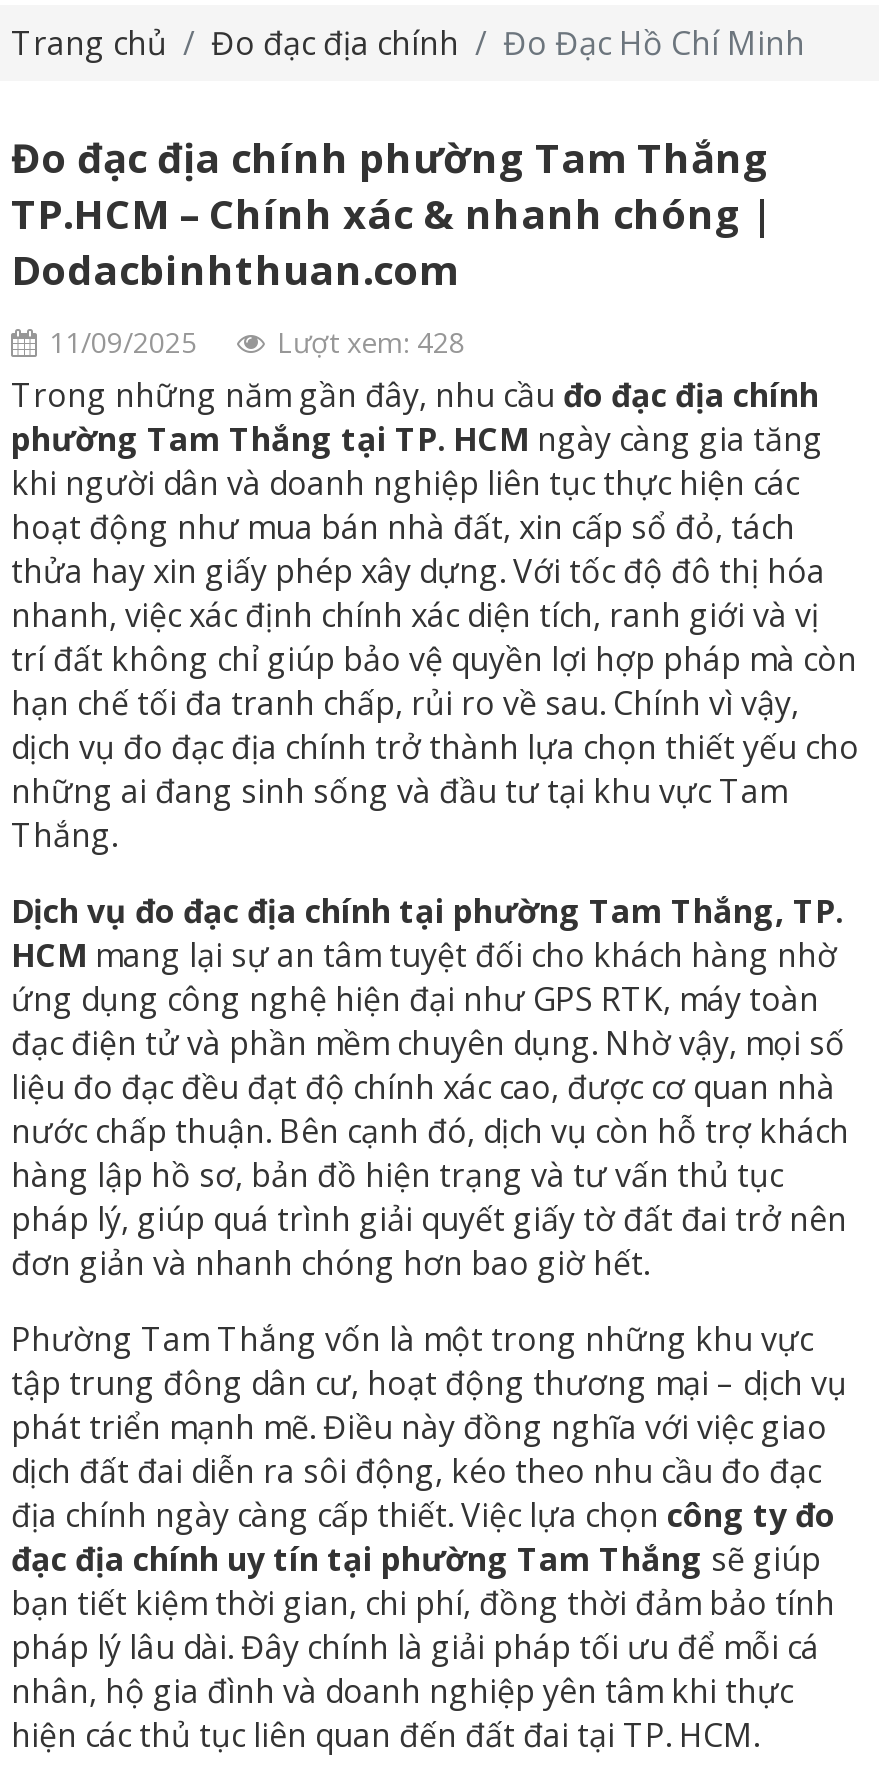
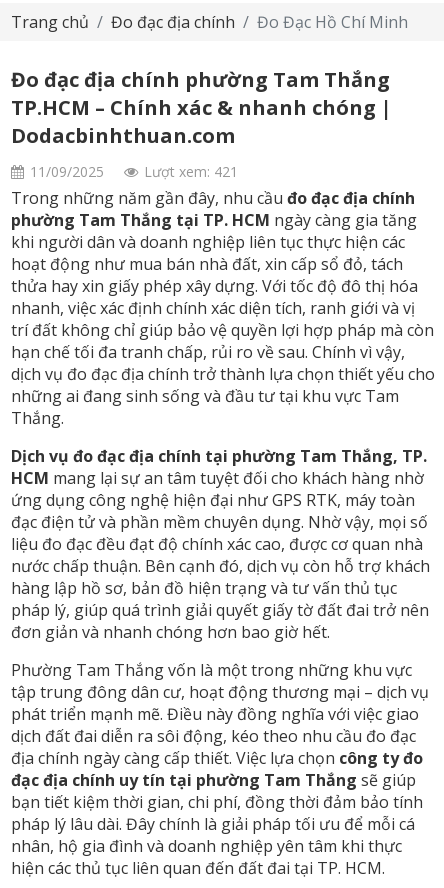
- Lượt xem: 428
+ Lượt xem: 421
